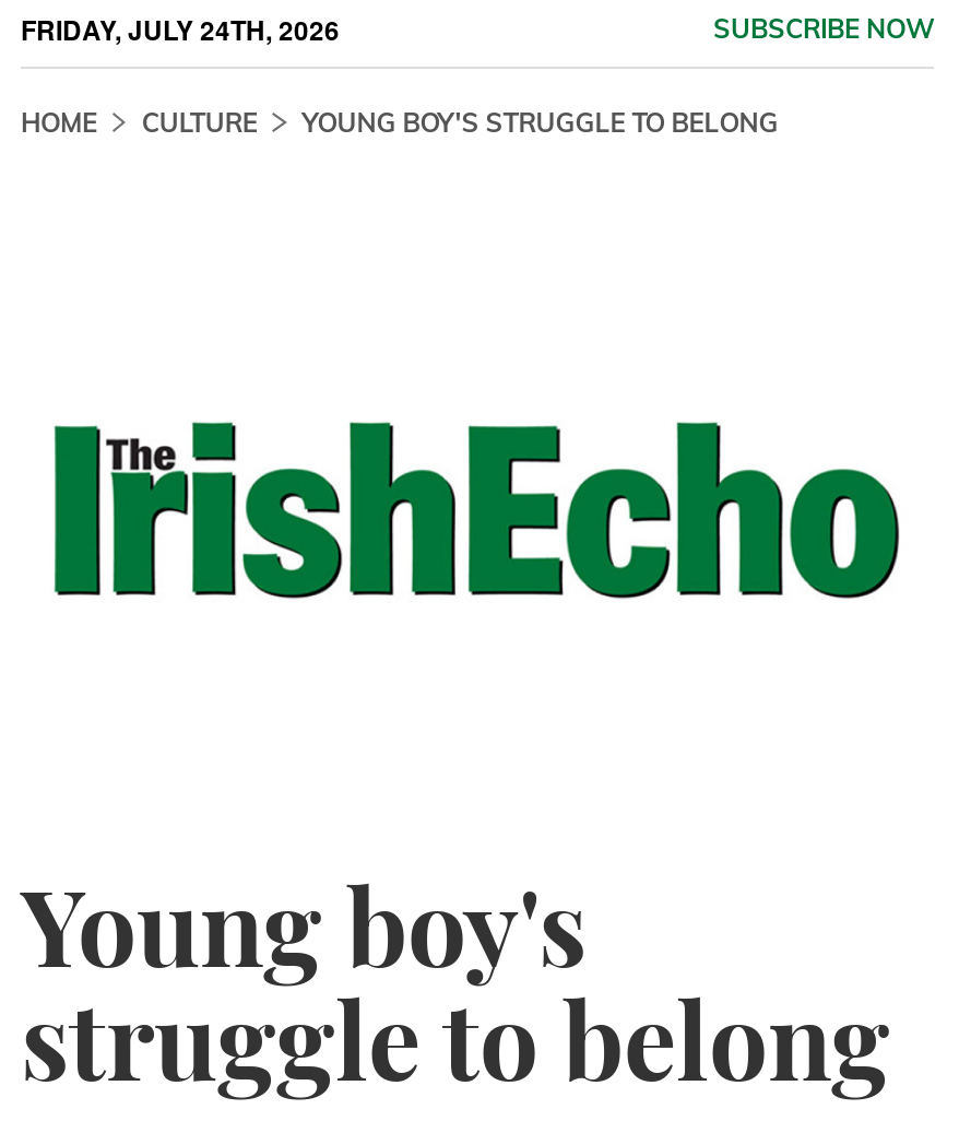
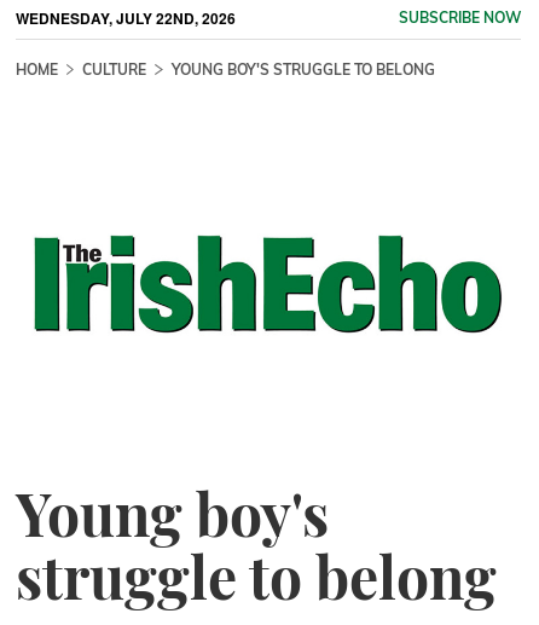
- FRIDAY, JULY 24TH, 2026
+ WEDNESDAY, JULY 22ND, 2026
